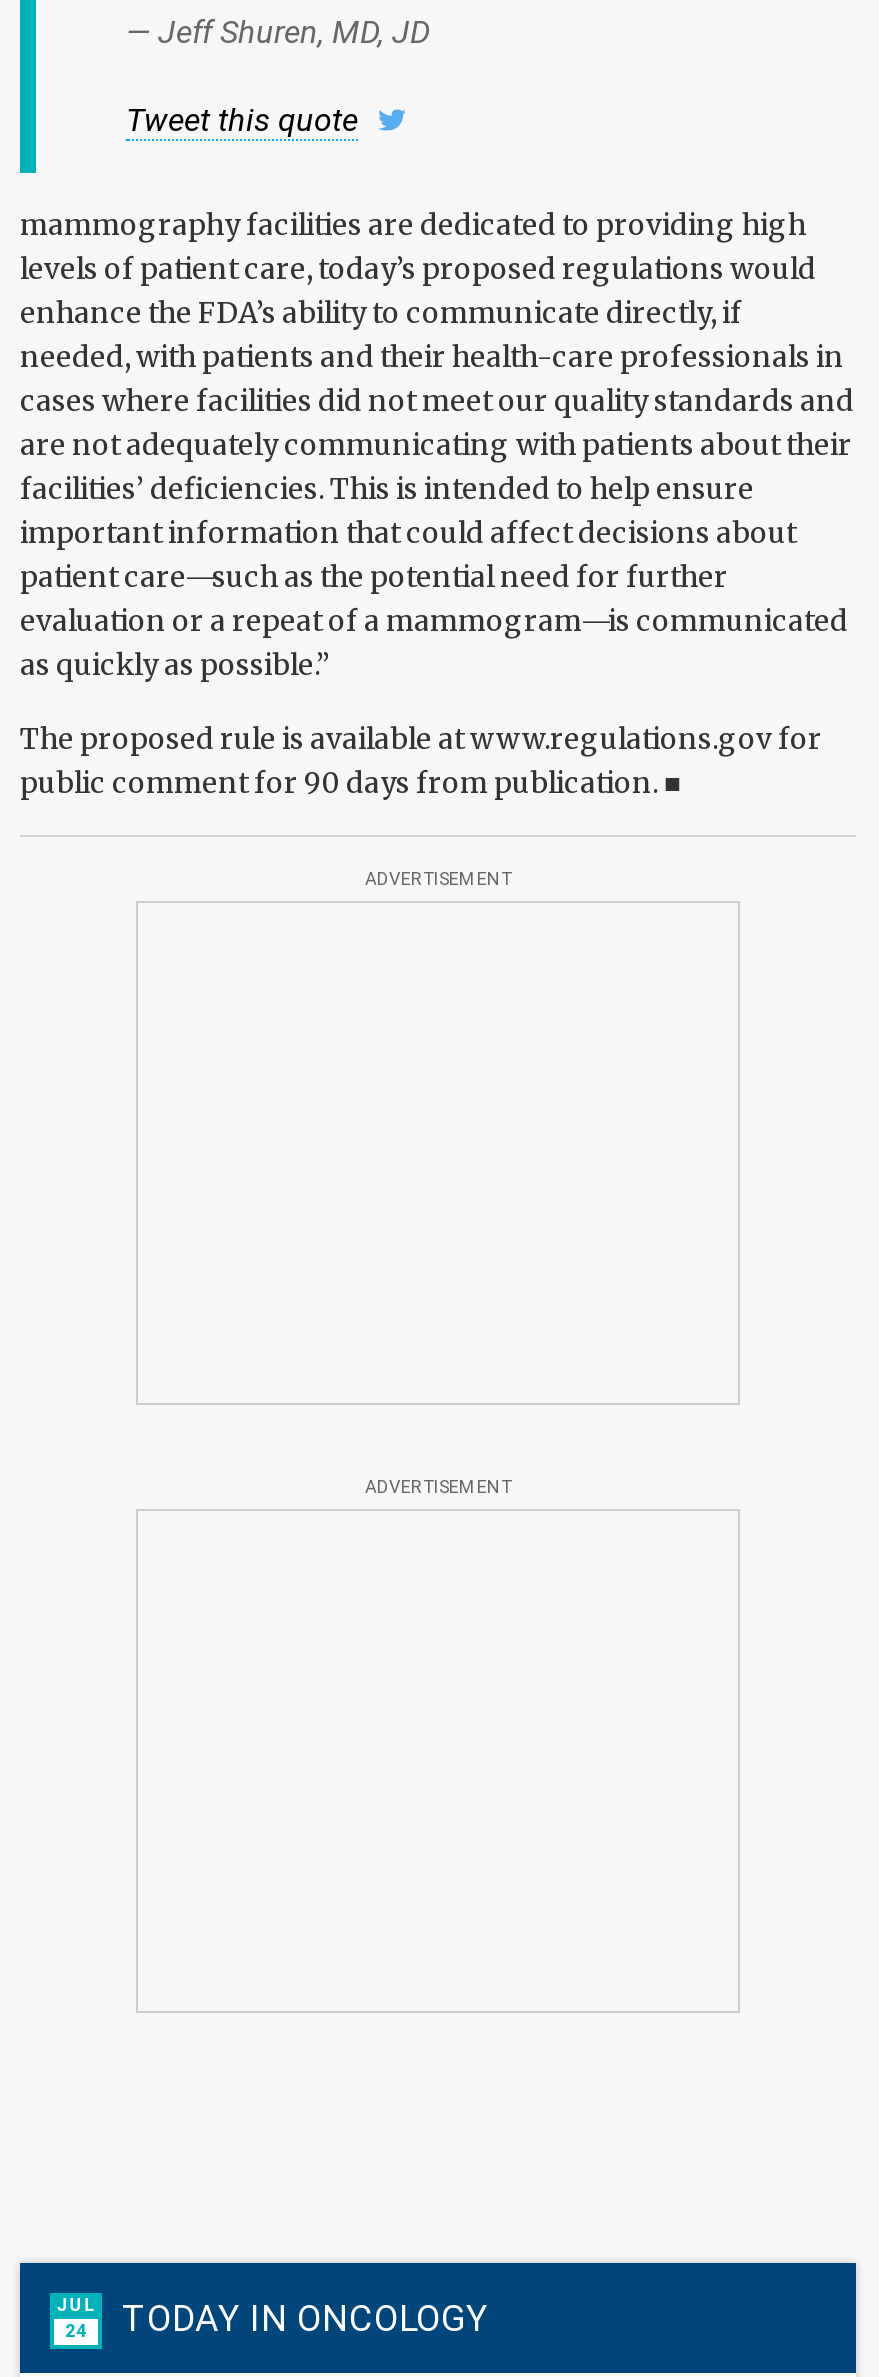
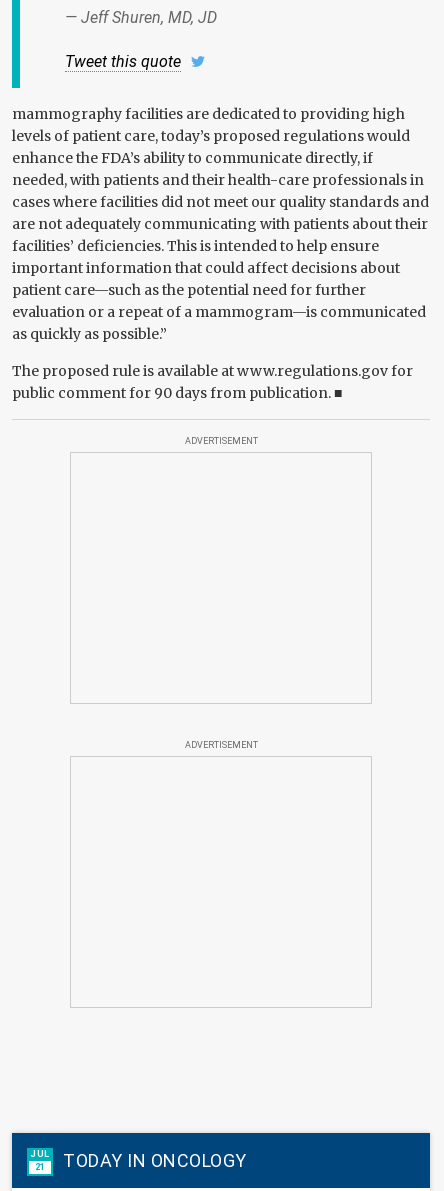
- JUL 24 TODAY IN ONCOLOGY
+ JUL 21 TODAY IN ONCOLOGY
